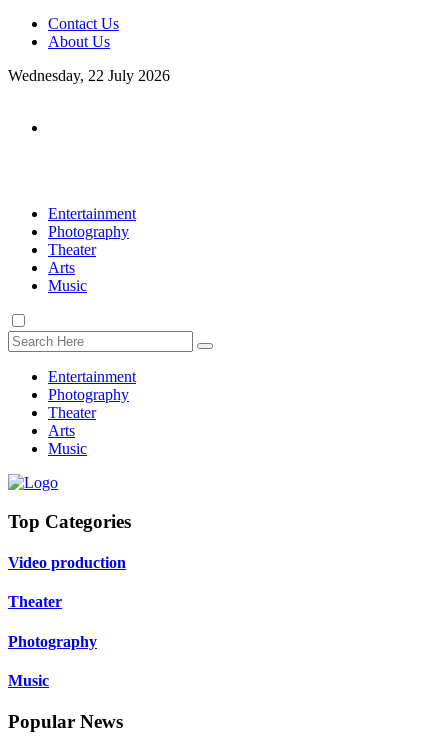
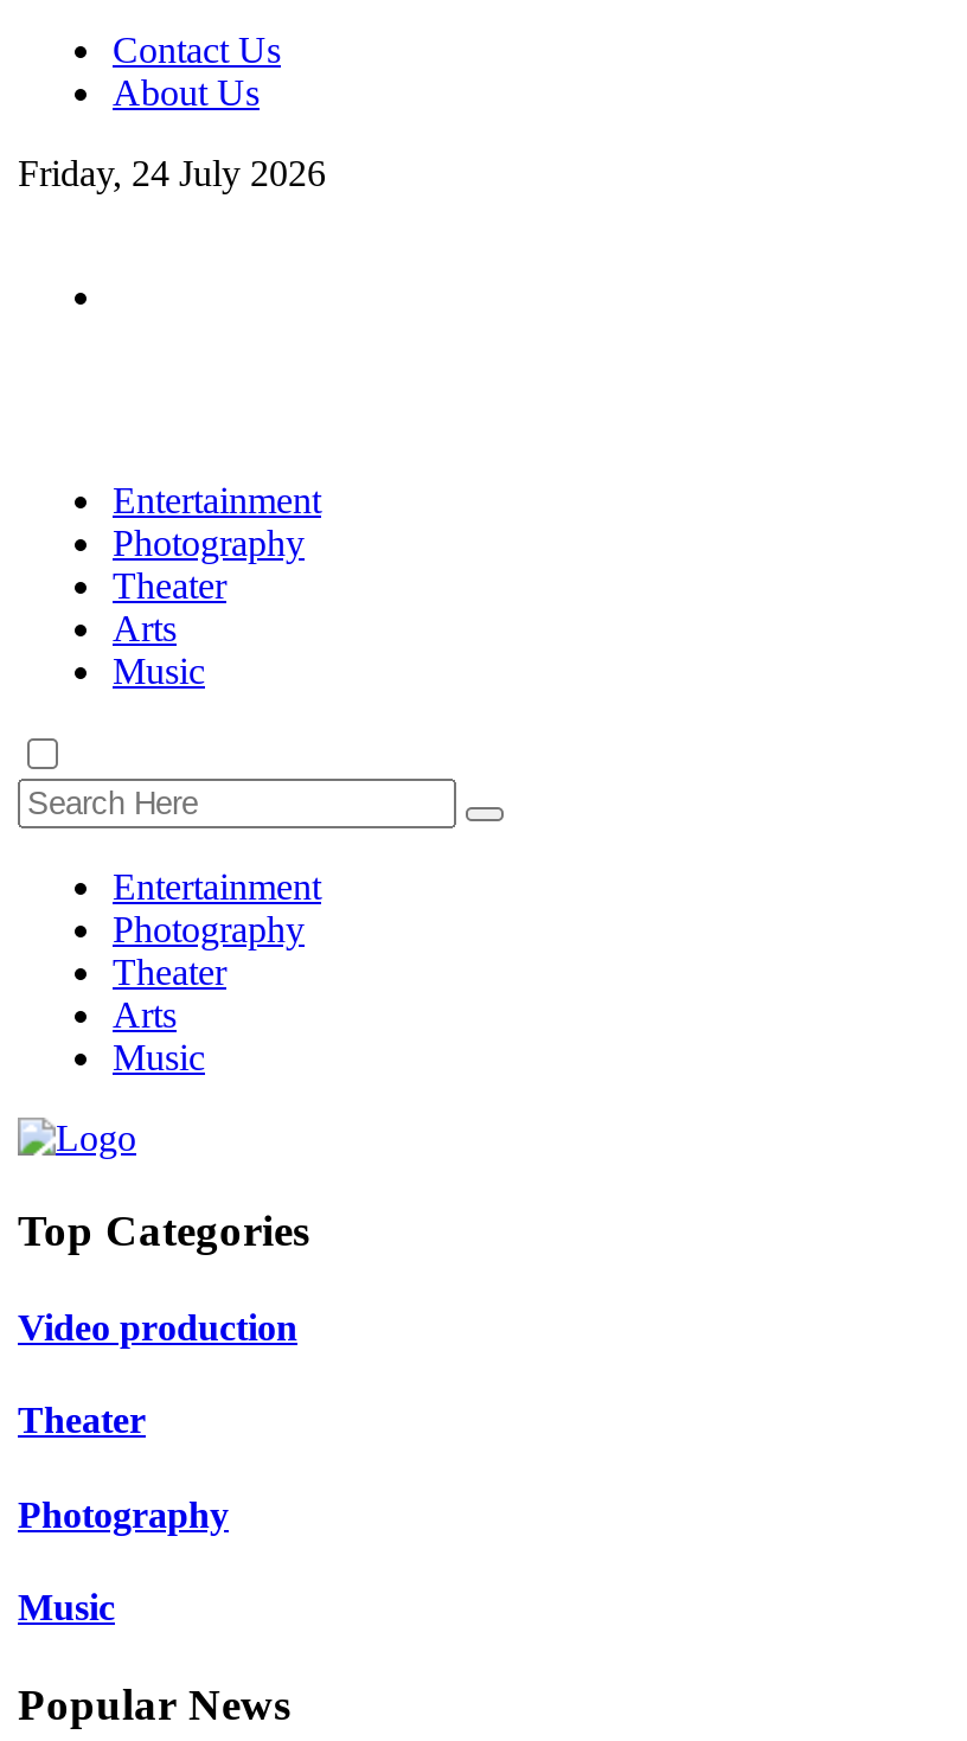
- Wednesday, 22 July 2026
+ Friday, 24 July 2026
